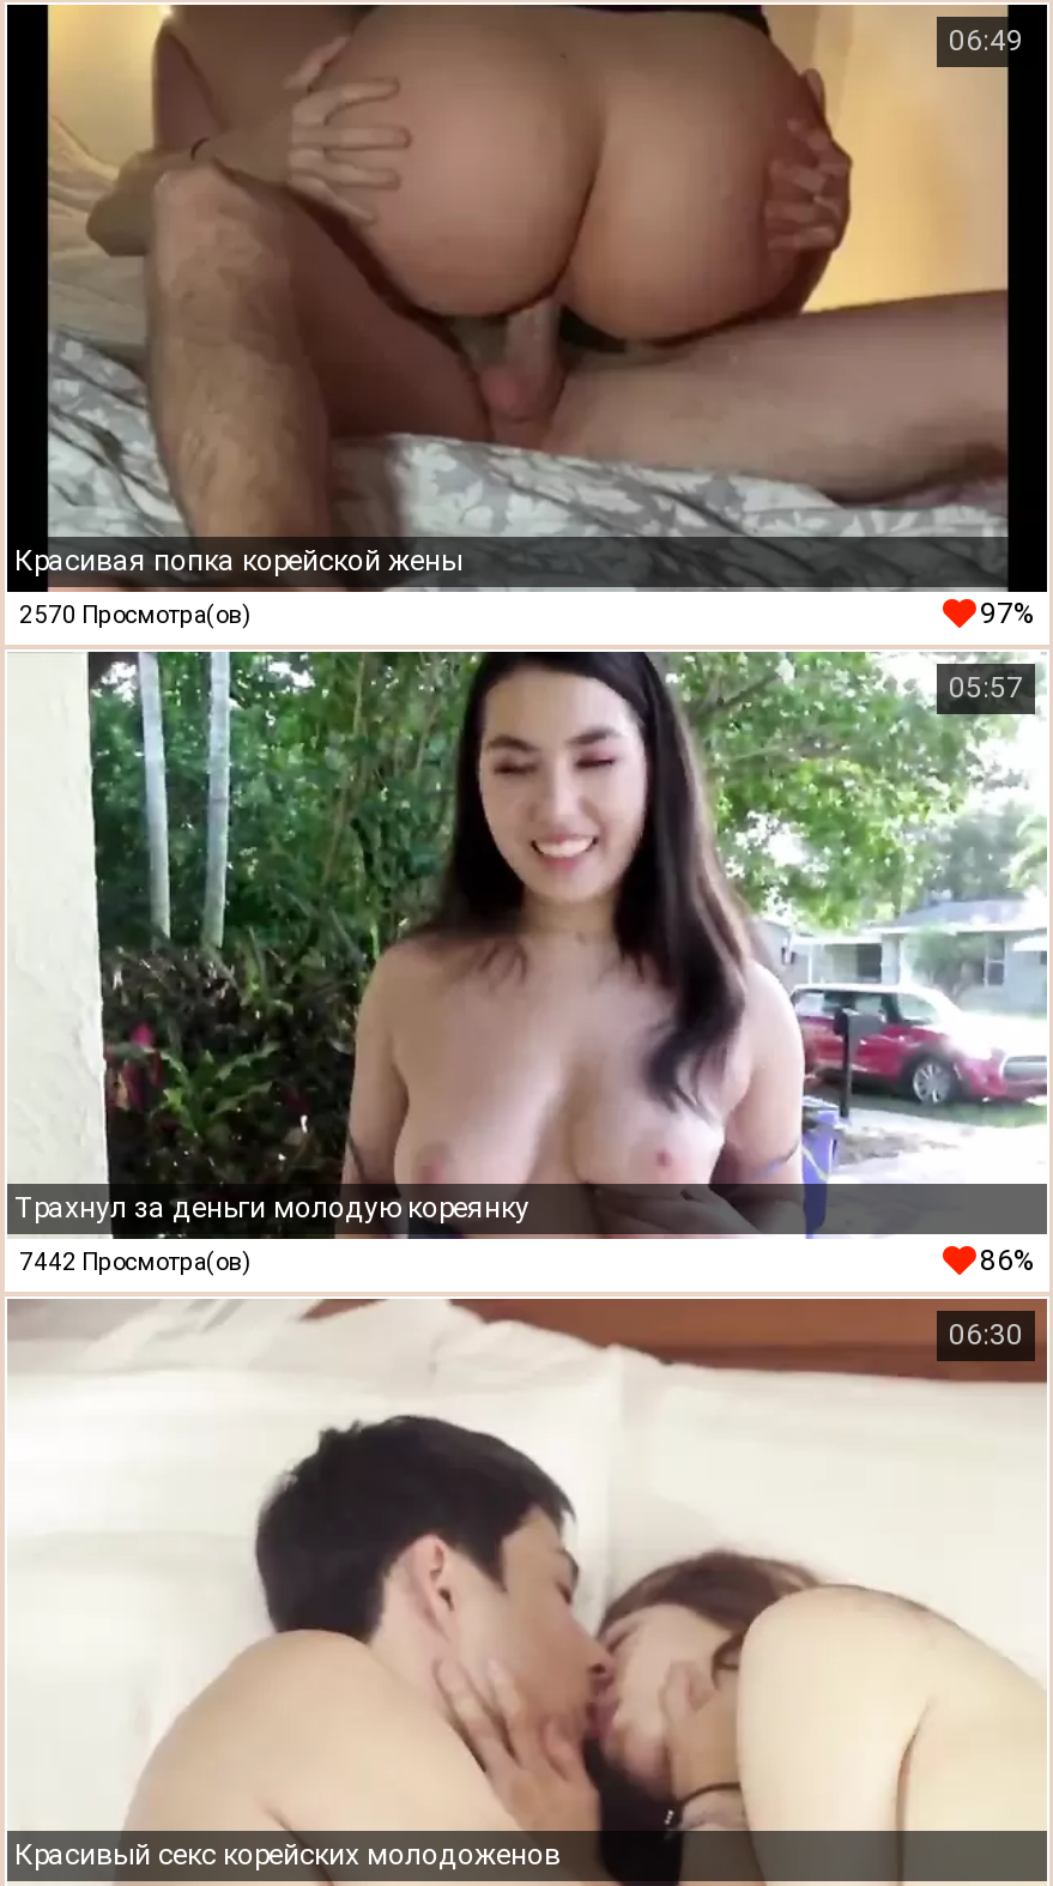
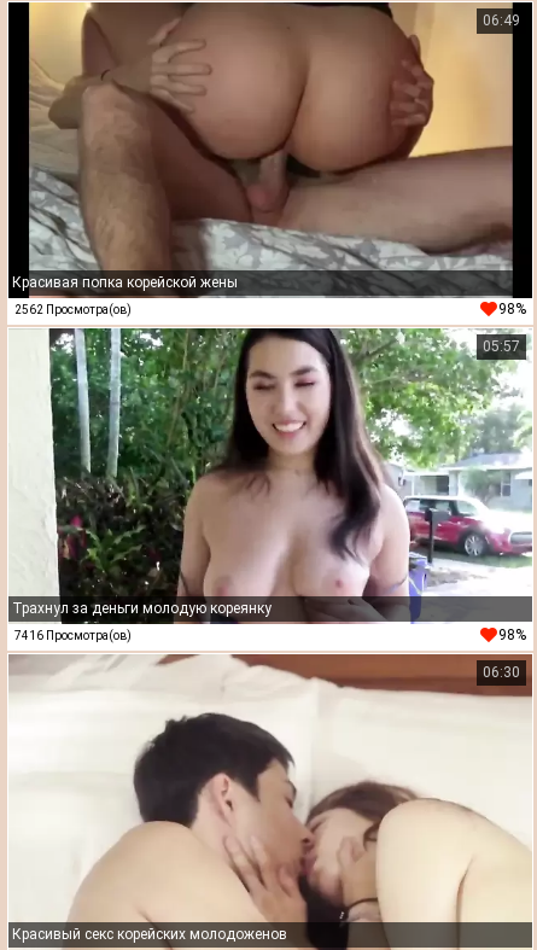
- 2570 Просмотра(ов)
+ 2562 Просмотра(ов)

- 97%
+ 98%

- 7442 Просмотра(ов)
+ 7416 Просмотра(ов)

- 86%
+ 98%
